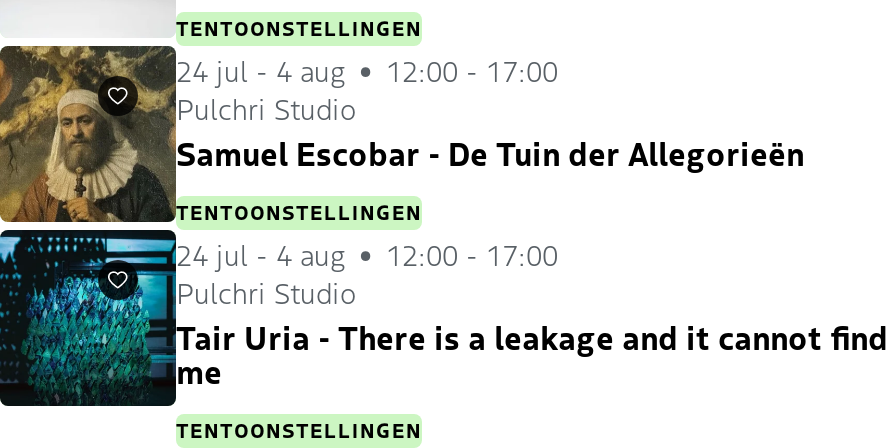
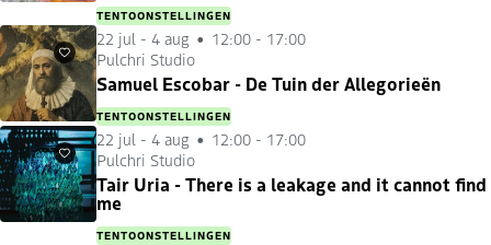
- 24 jul - 4 aug 12:00 - 17:00
+ 22 jul - 4 aug 12:00 - 17:00

- 24 jul - 4 aug 12:00 - 17:00
+ 22 jul - 4 aug 12:00 - 17:00
